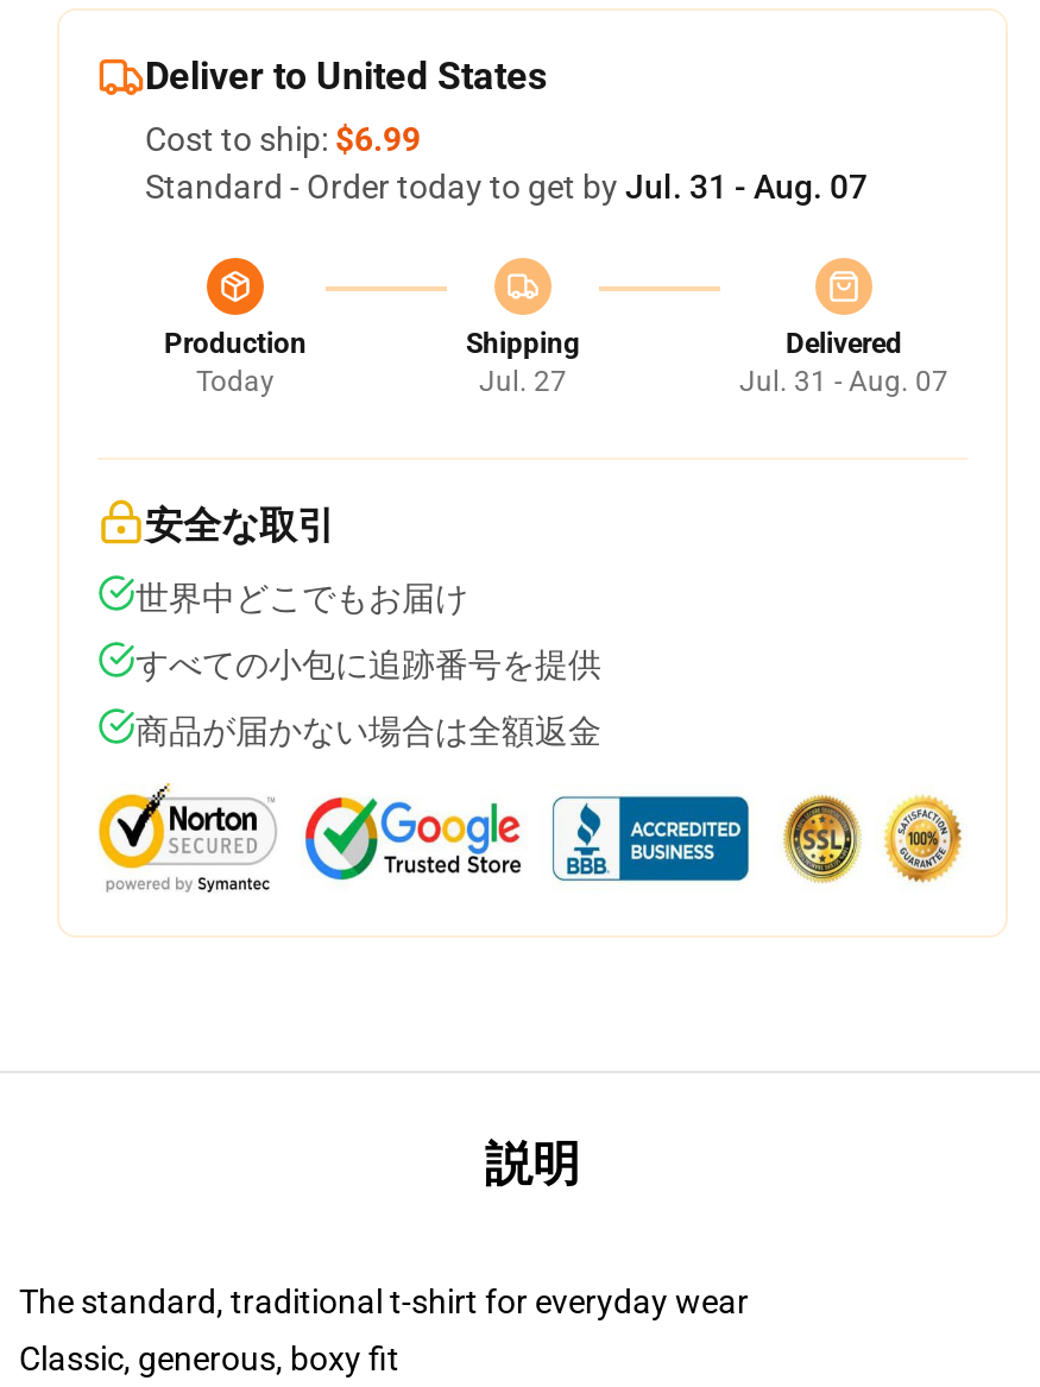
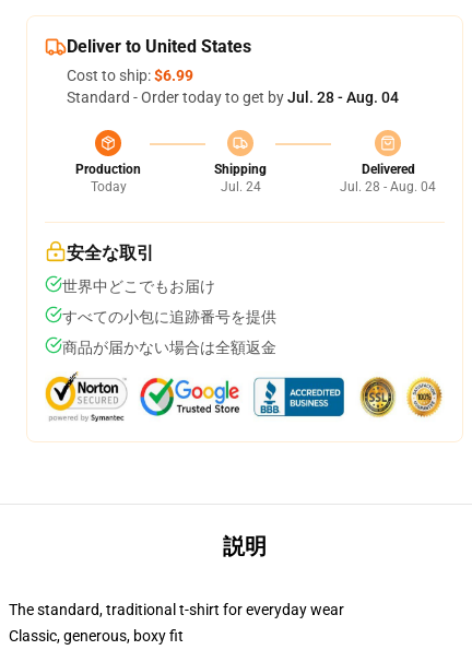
- Standard - Order today to get by Jul. 31 - Aug. 07
+ Standard - Order today to get by Jul. 28 - Aug. 04

- Jul. 27
+ Jul. 24

- Jul. 31 - Aug. 07
+ Jul. 28 - Aug. 04
